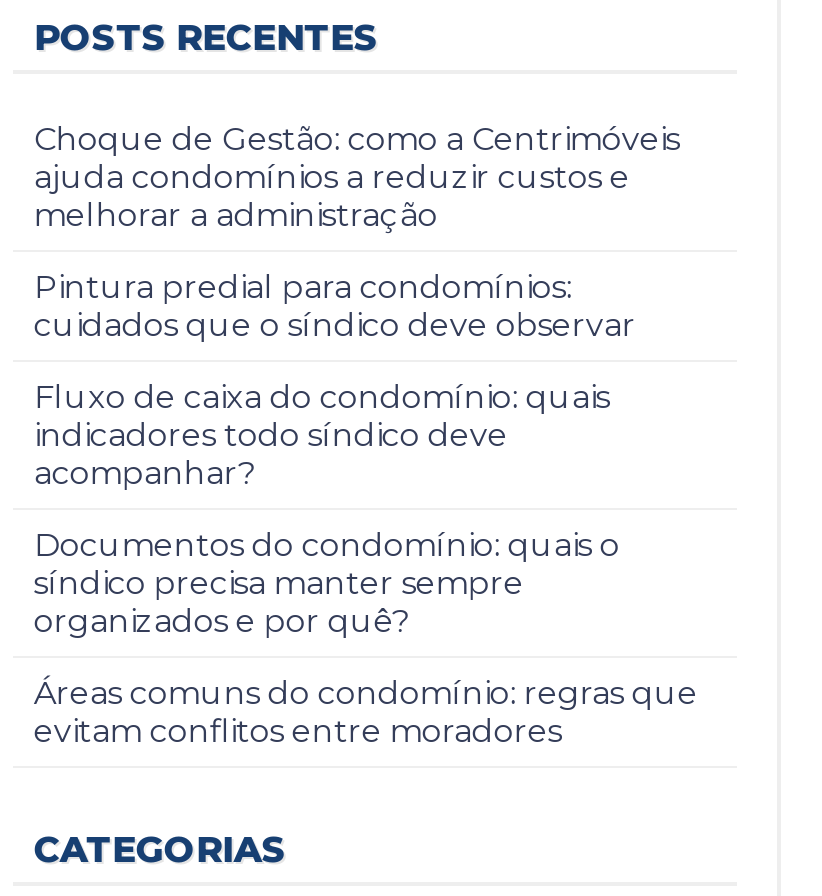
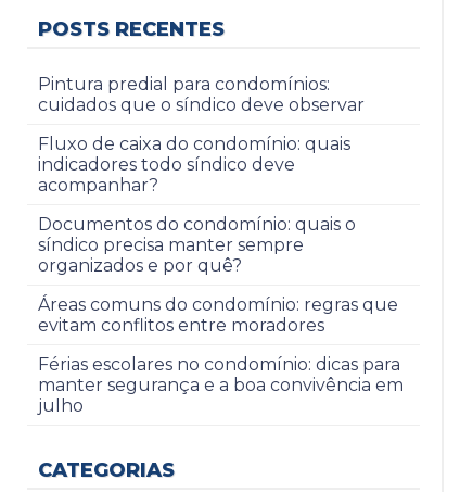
- Choque de Gestão: como a Centrimóveis
- ajuda condomínios a reduzir custos e
- melhorar a administração

moved up: Pintura predial para condomínios: | cuidados que o síndico deve observar | Fluxo de caixa do condomínio: quais | ... | Áreas comuns do condomínio: regras que | evitam conflitos entre moradores

+ Férias escolares no condomínio: dicas para
+ manter segurança e a boa convivência em
+ julho
